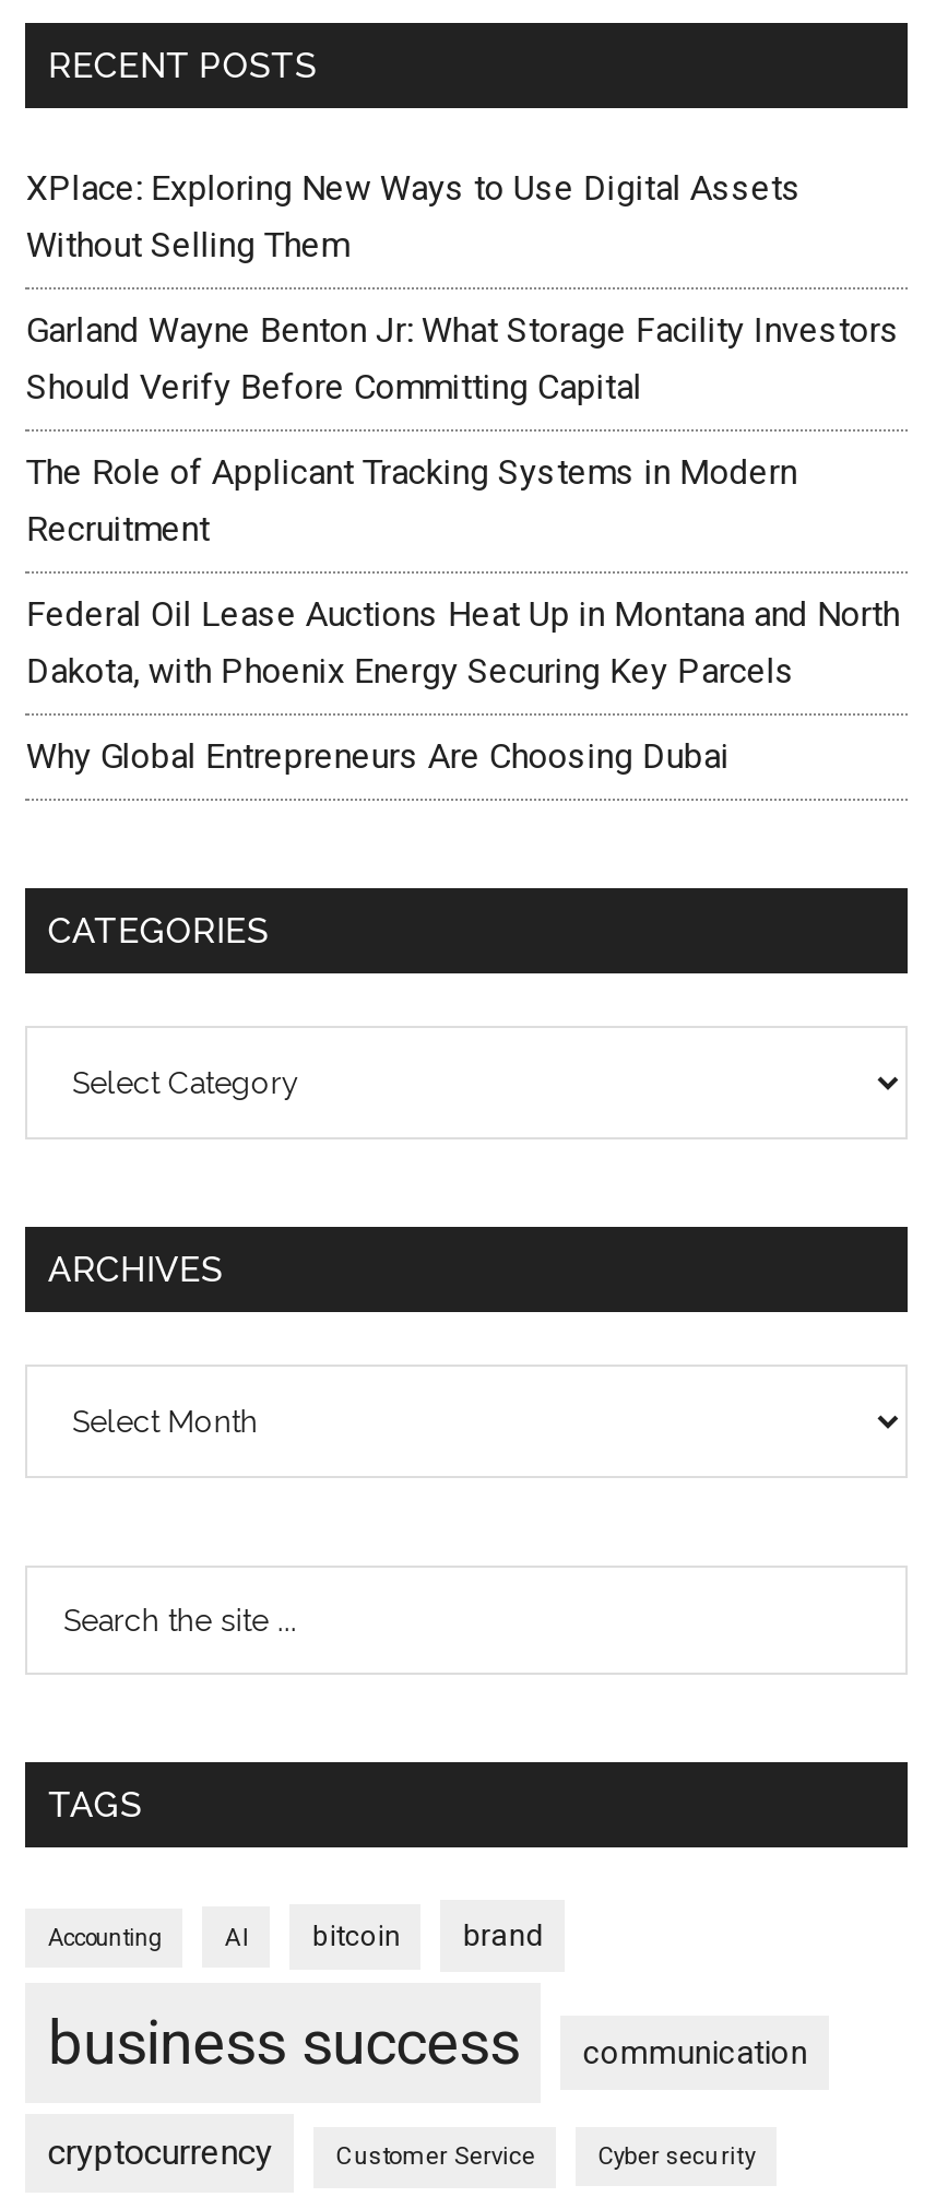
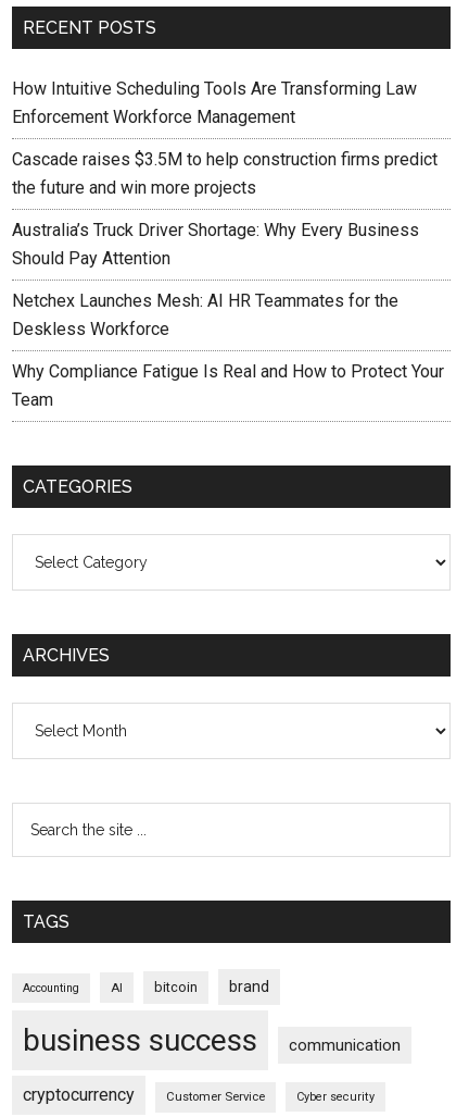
- XPlace: Exploring New Ways to Use Digital Assets
- Without Selling Them
+ How Intuitive Scheduling Tools Are Transforming Law
+ Enforcement Workforce Management

- Garland Wayne Benton Jr: What Storage Facility Investors
- Should Verify Before Committing Capital
+ Cascade raises $3.5M to help construction firms predict
+ the future and win more projects

- The Role of Applicant Tracking Systems in Modern
- Recruitment
+ Australia’s Truck Driver Shortage: Why Every Business
+ Should Pay Attention

- Federal Oil Lease Auctions Heat Up in Montana and North
- Dakota, with Phoenix Energy Securing Key Parcels
+ Netchex Launches Mesh: AI HR Teammates for the
+ Deskless Workforce

- Why Global Entrepreneurs Are Choosing Dubai
+ Why Compliance Fatigue Is Real and How to Protect Your
+ Team
